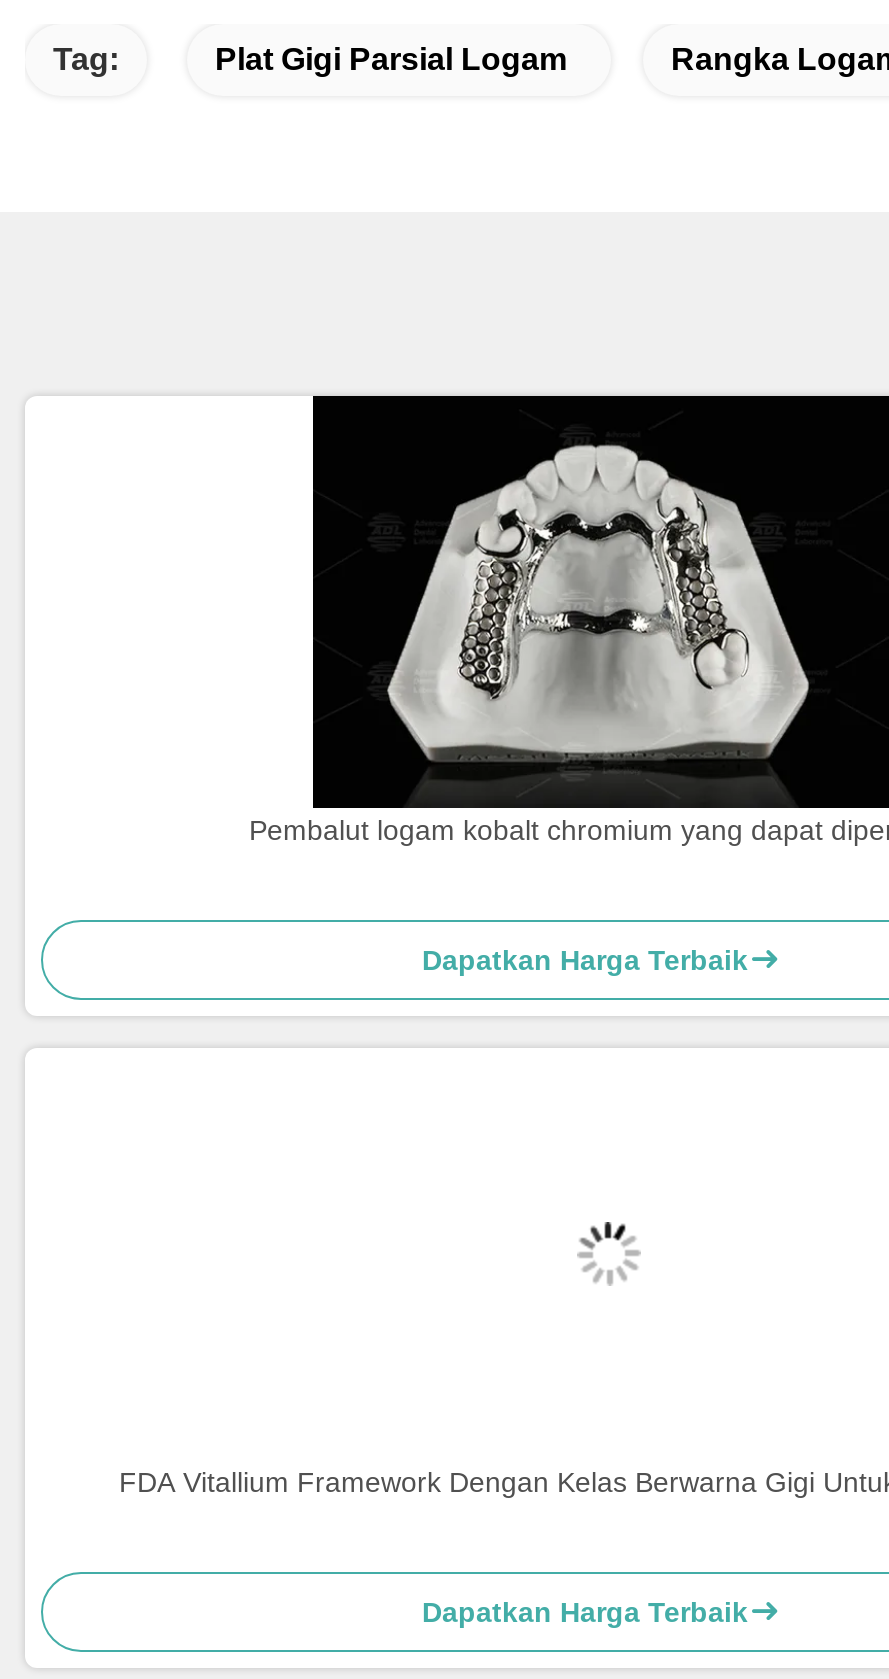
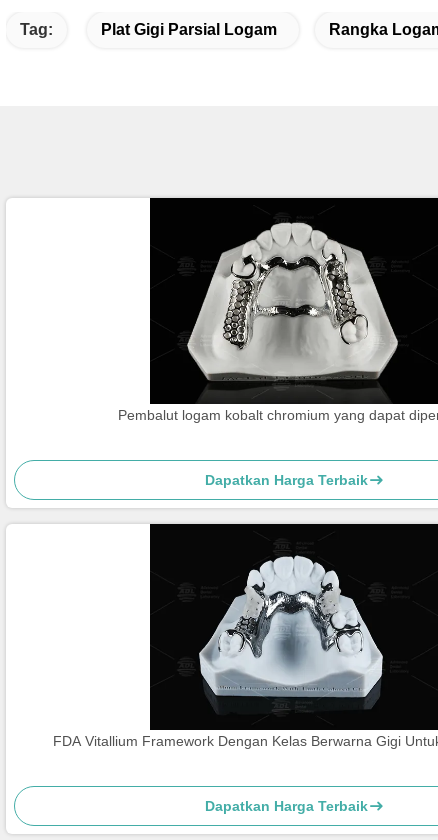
+ [image]
